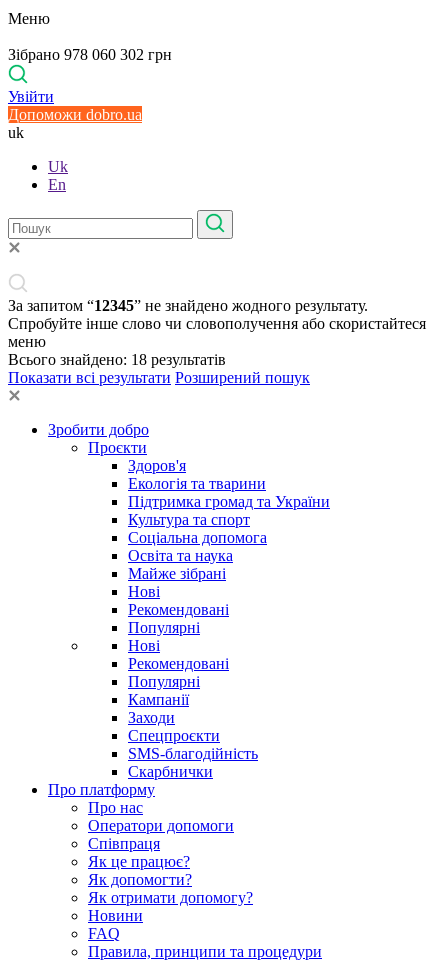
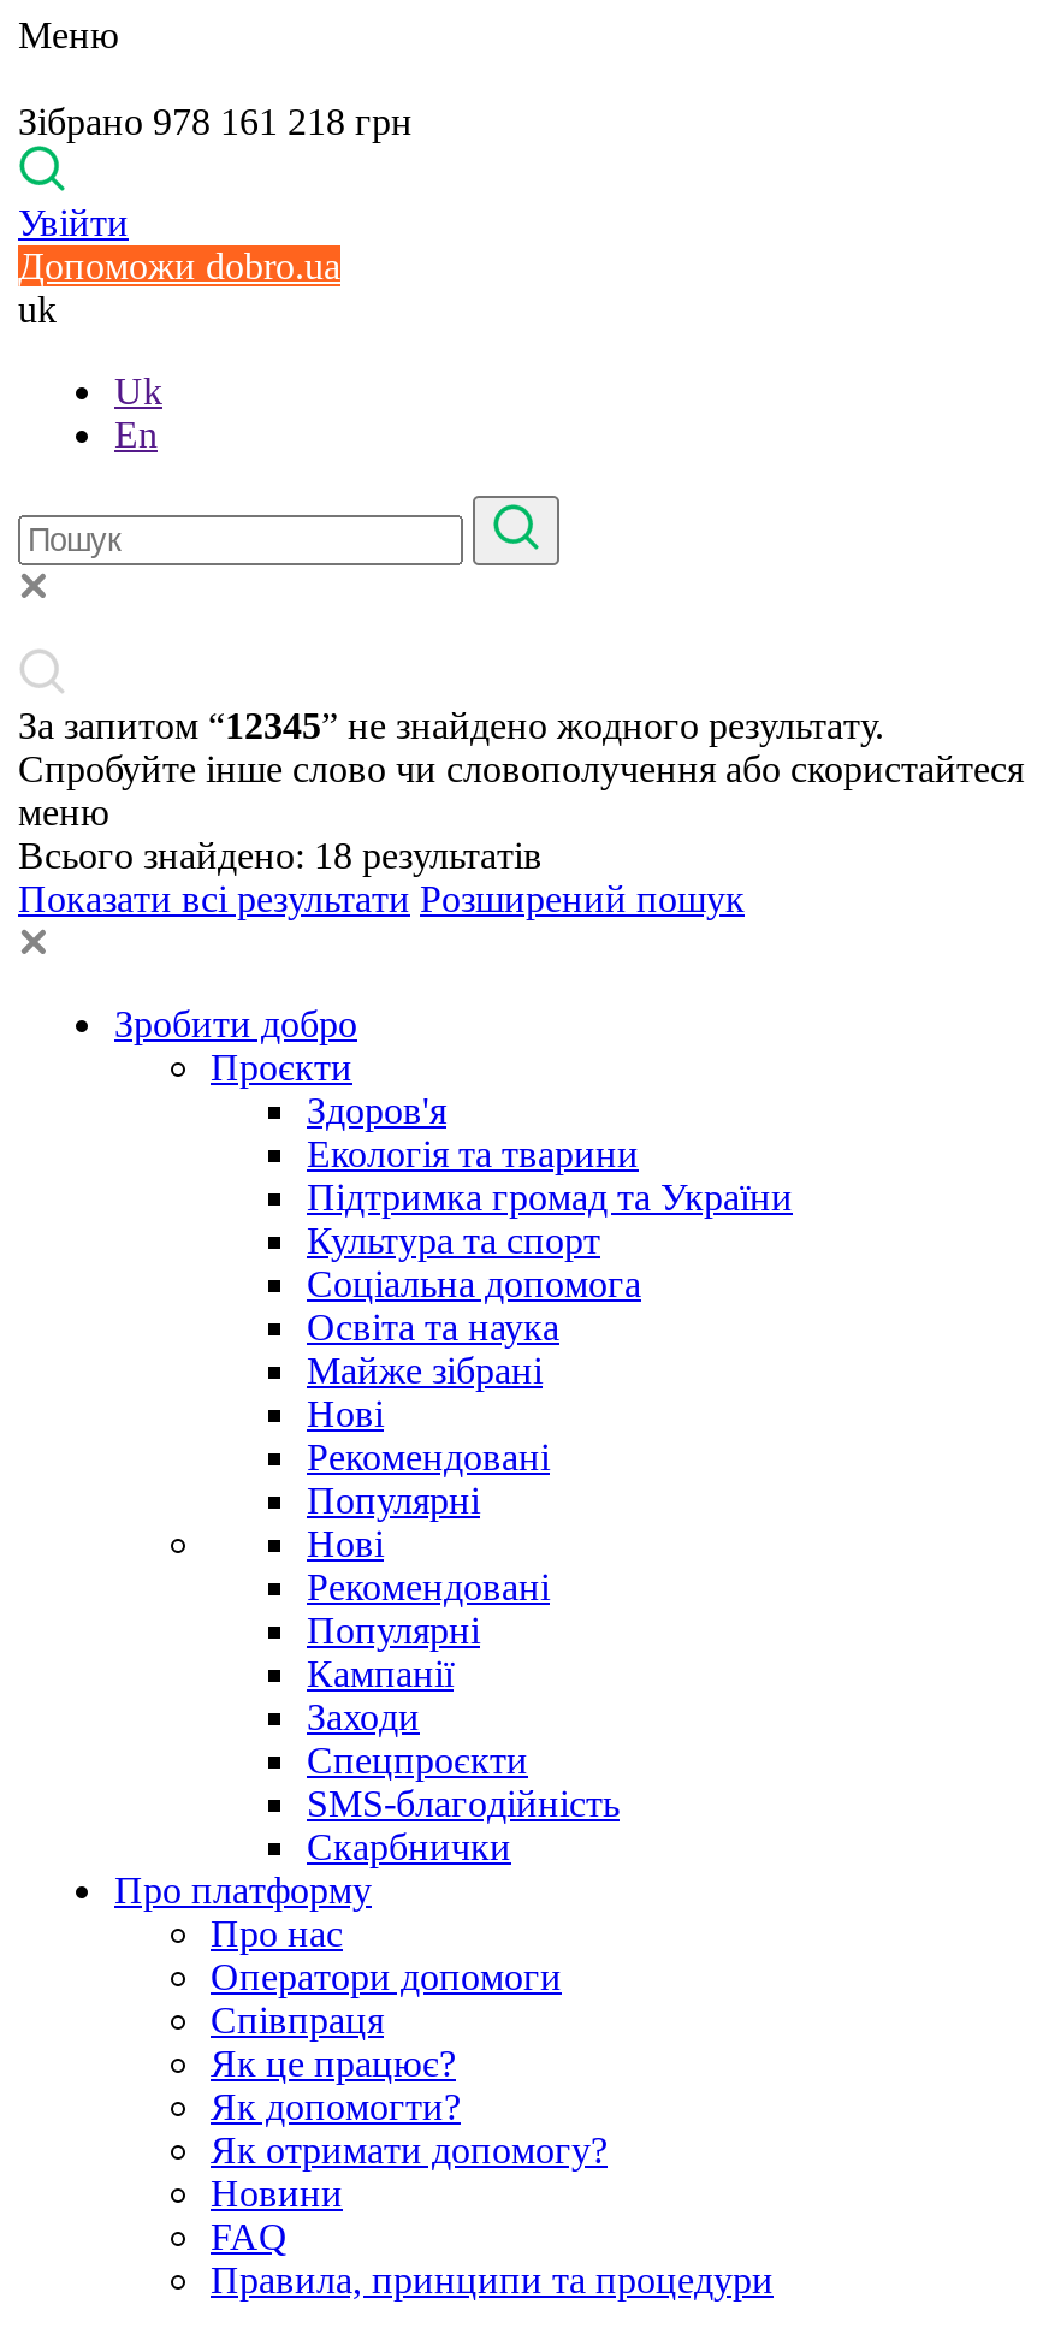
- Зібрано 978 060 302 грн
+ Зібрано 978 161 218 грн
